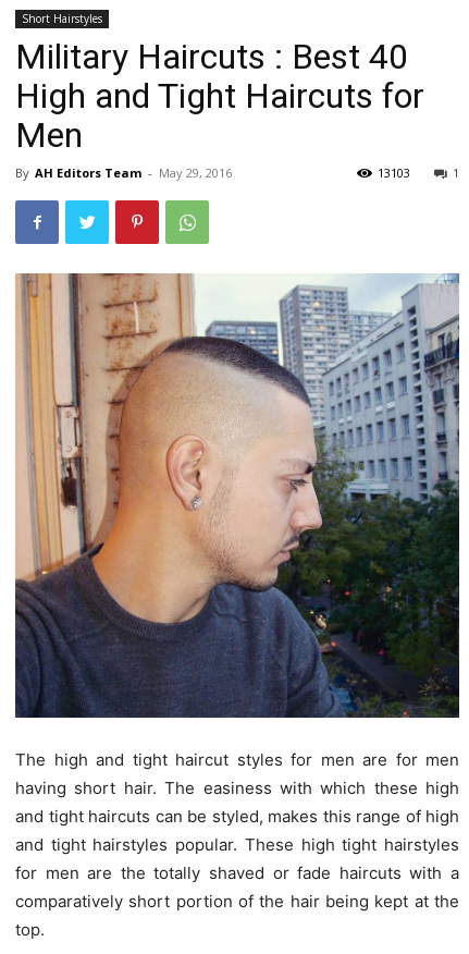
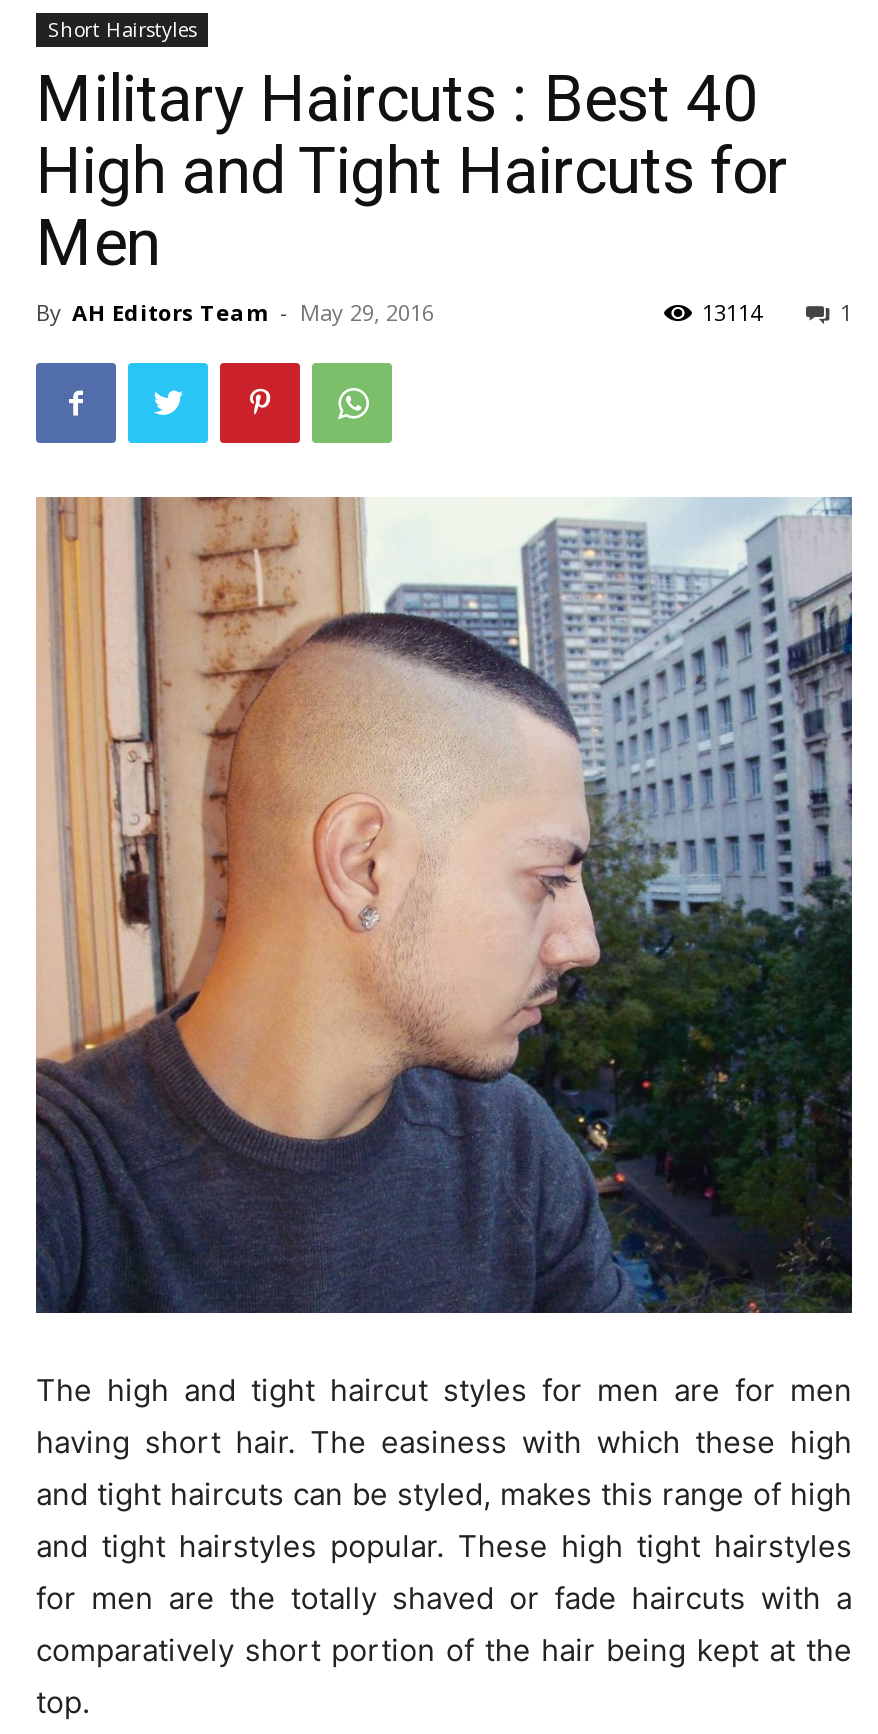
- 13103
+ 13114
